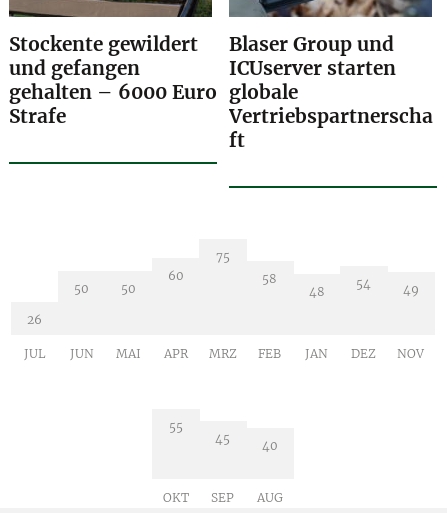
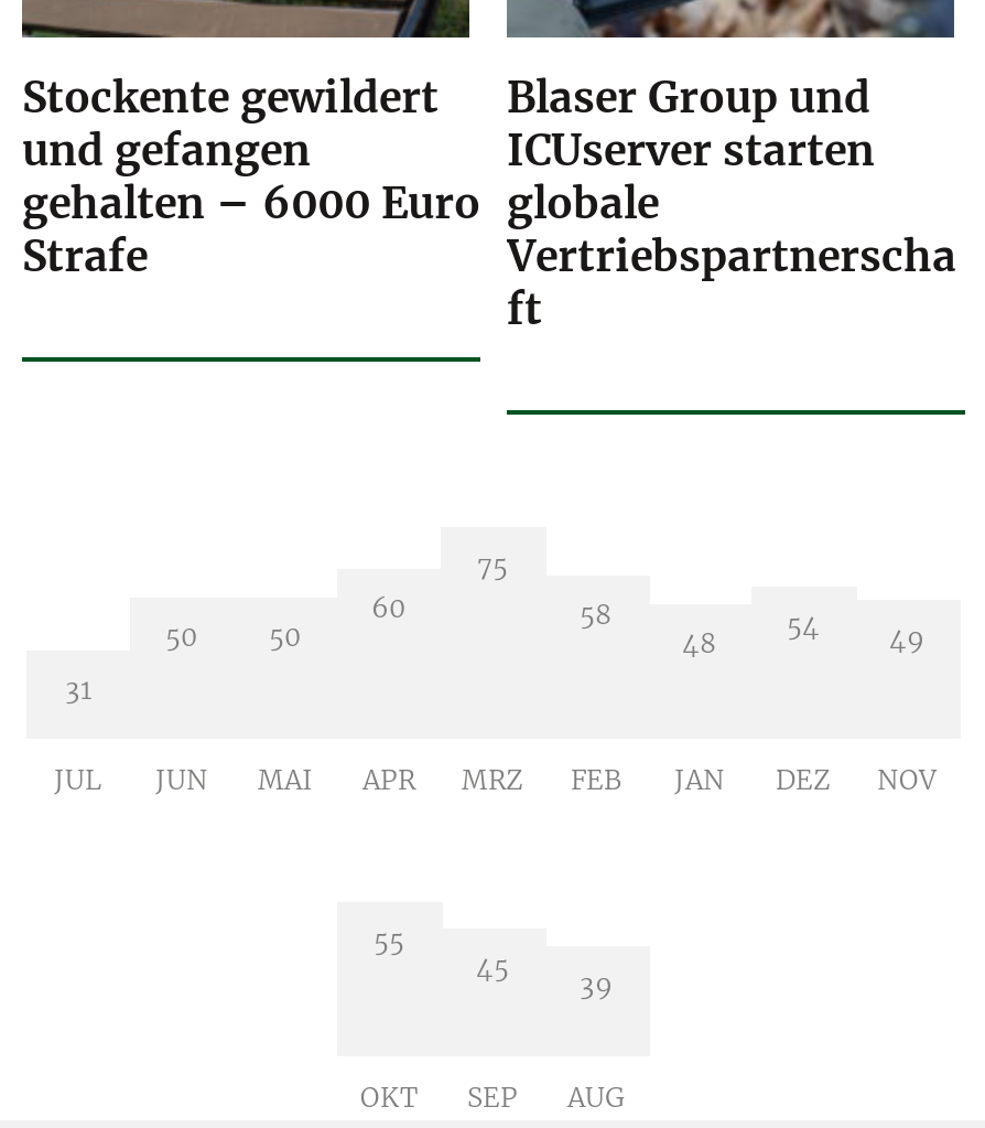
- 26
+ 31

- 40
+ 39
